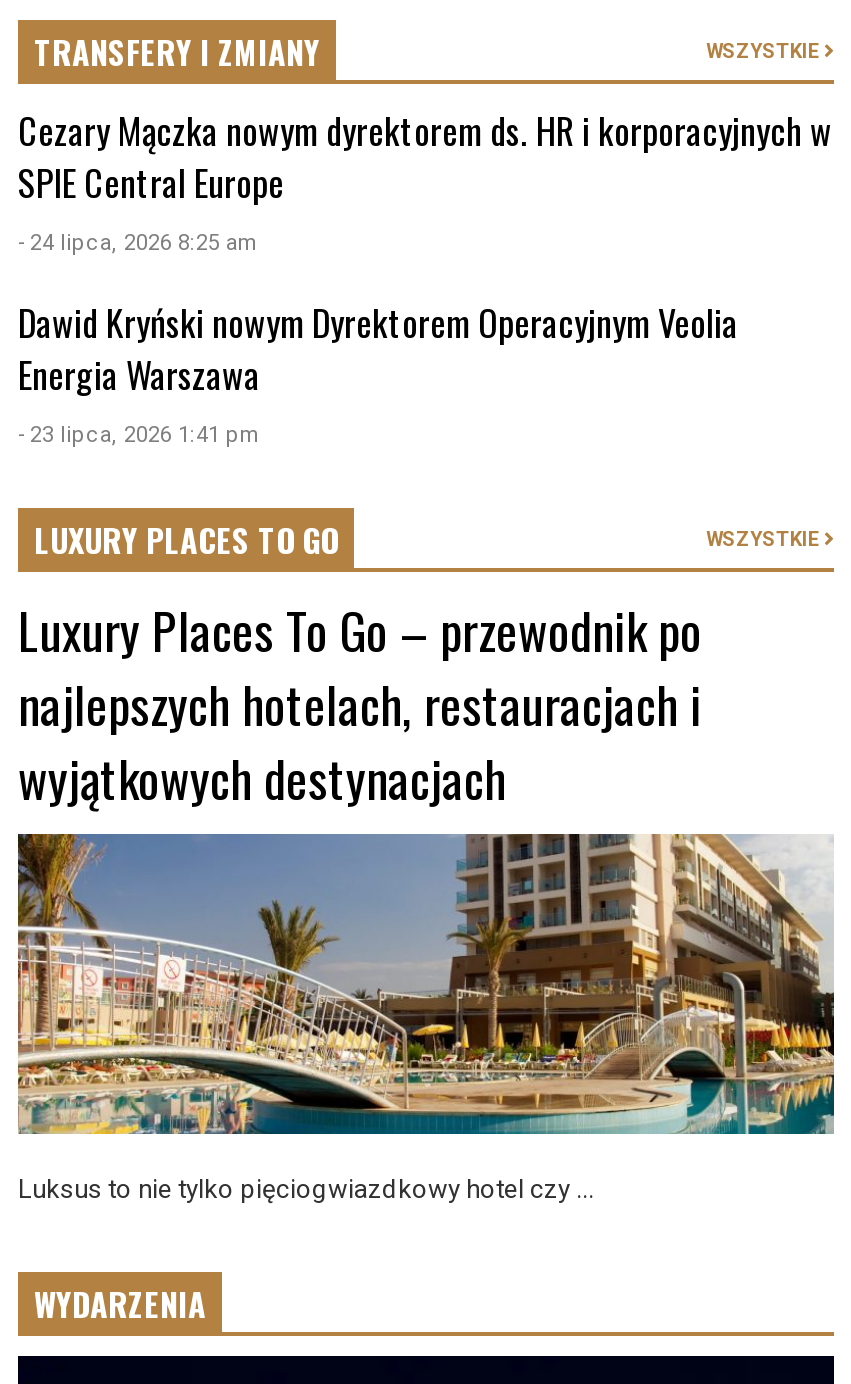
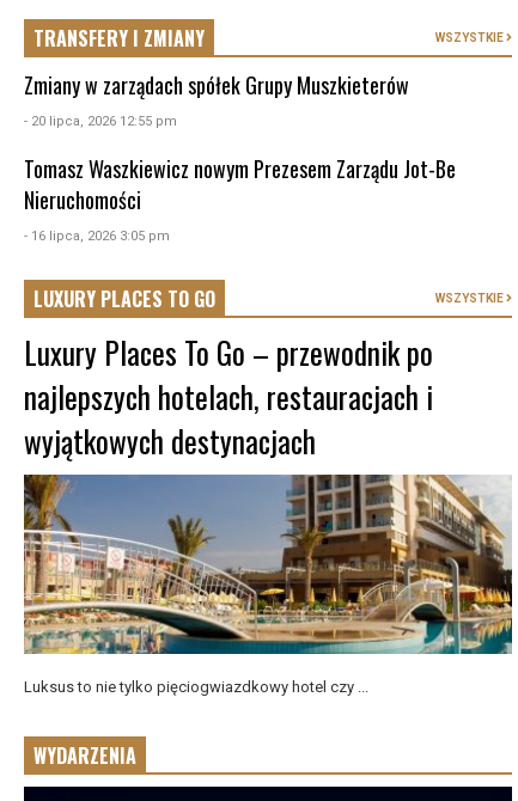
- Cezary Mączka nowym dyrektorem ds. HR i korporacyjnych w
- SPIE Central Europe
- - 24 lipca, 2026 8:25 am
+ Zmiany w zarządach spółek Grupy Muszkieterów
+ - 20 lipca, 2026 12:55 pm

- Dawid Kryński nowym Dyrektorem Operacyjnym Veolia
- Energia Warszawa
- - 23 lipca, 2026 1:41 pm
+ Tomasz Waszkiewicz nowym Prezesem Zarządu Jot-Be
+ Nieruchomości
+ - 16 lipca, 2026 3:05 pm
